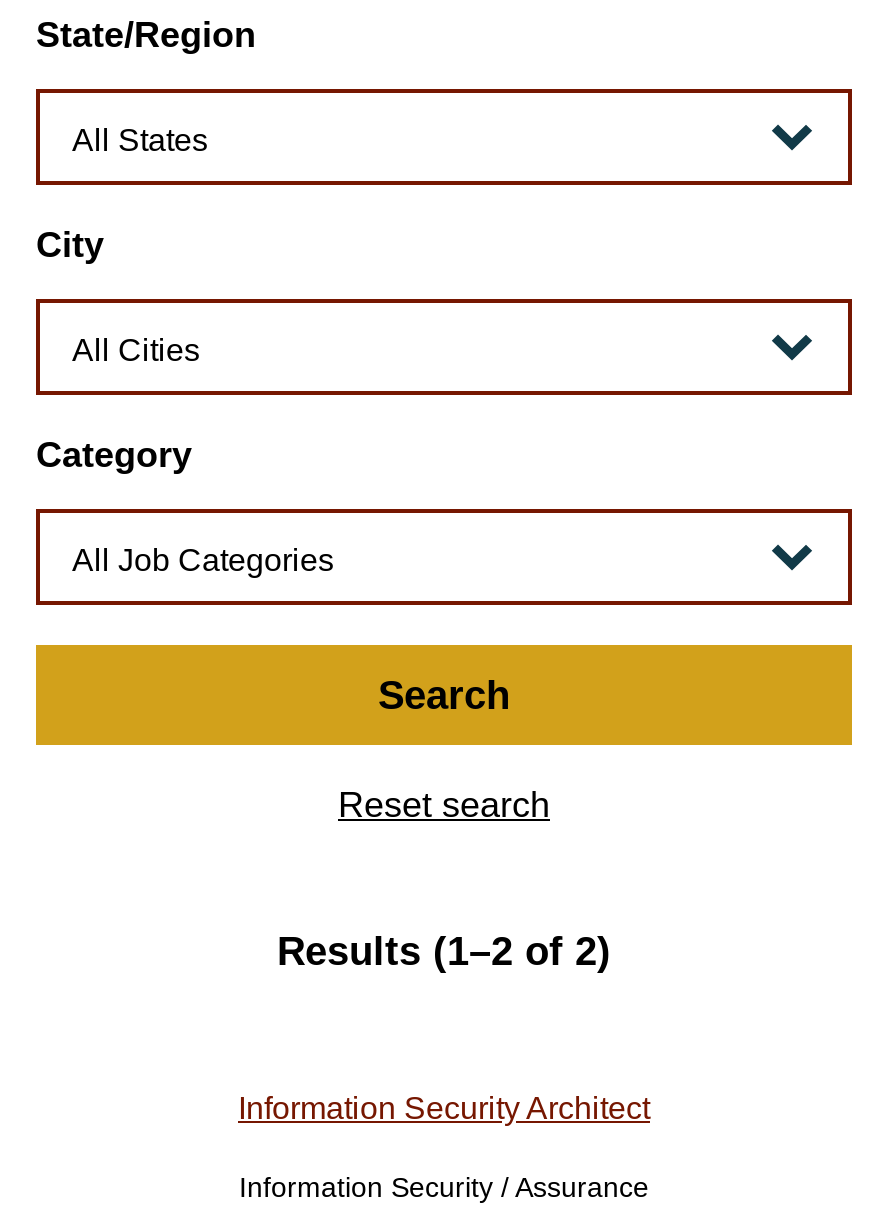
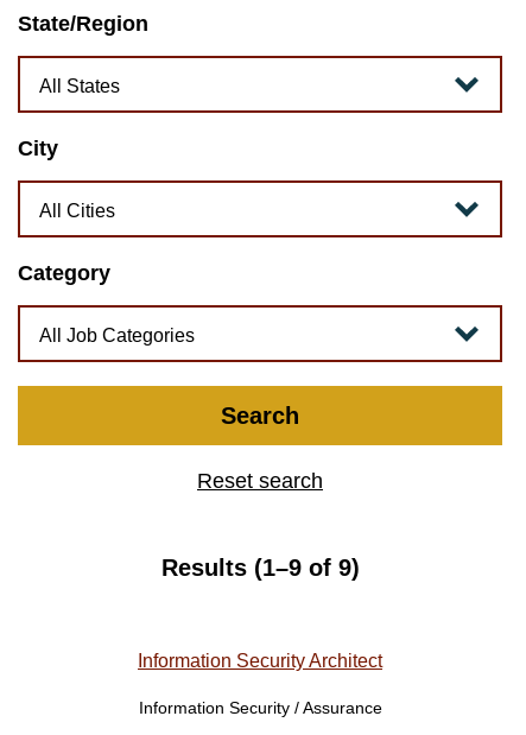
- Results (1–2 of 2)
+ Results (1–9 of 9)
